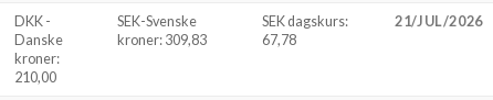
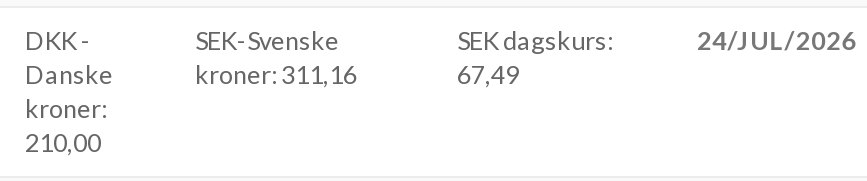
- 21/JUL/2026
+ 24/JUL/2026

- kroner: 309,83
+ kroner: 311,16

- 67,78
+ 67,49
